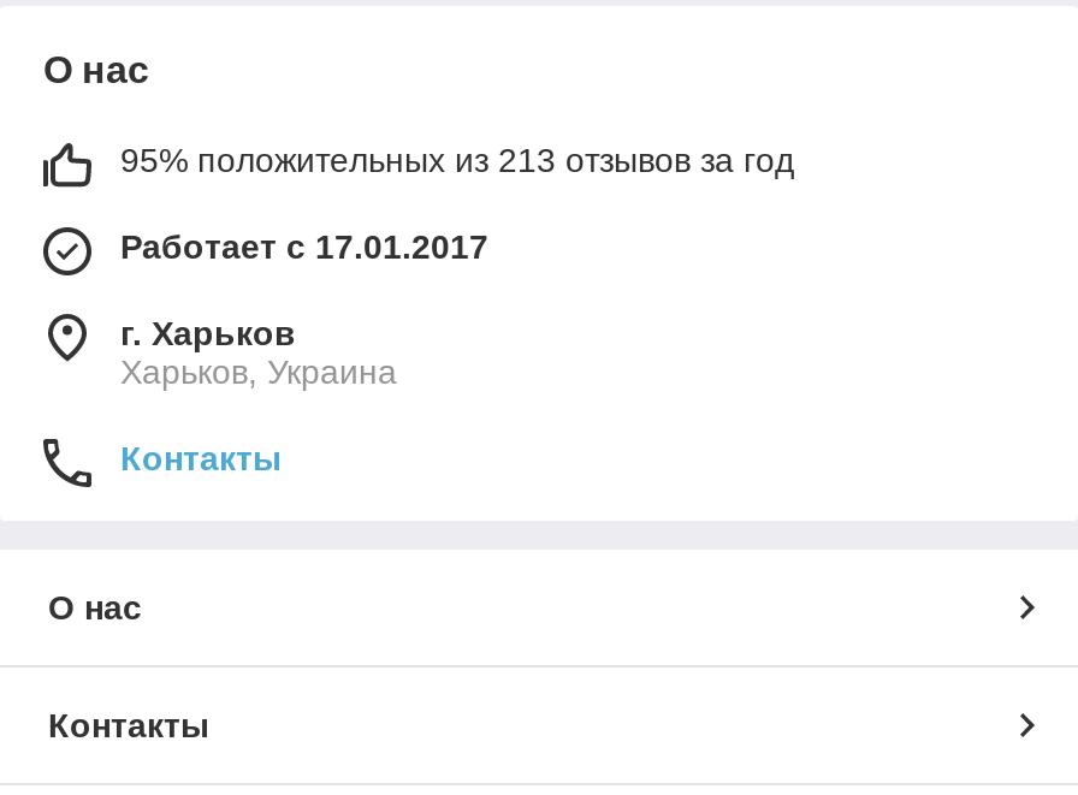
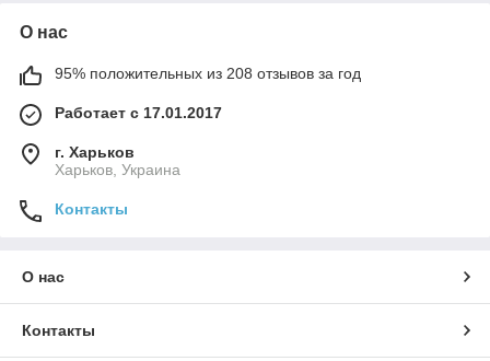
- 95% положительных из 213 отзывов за год
+ 95% положительных из 208 отзывов за год
